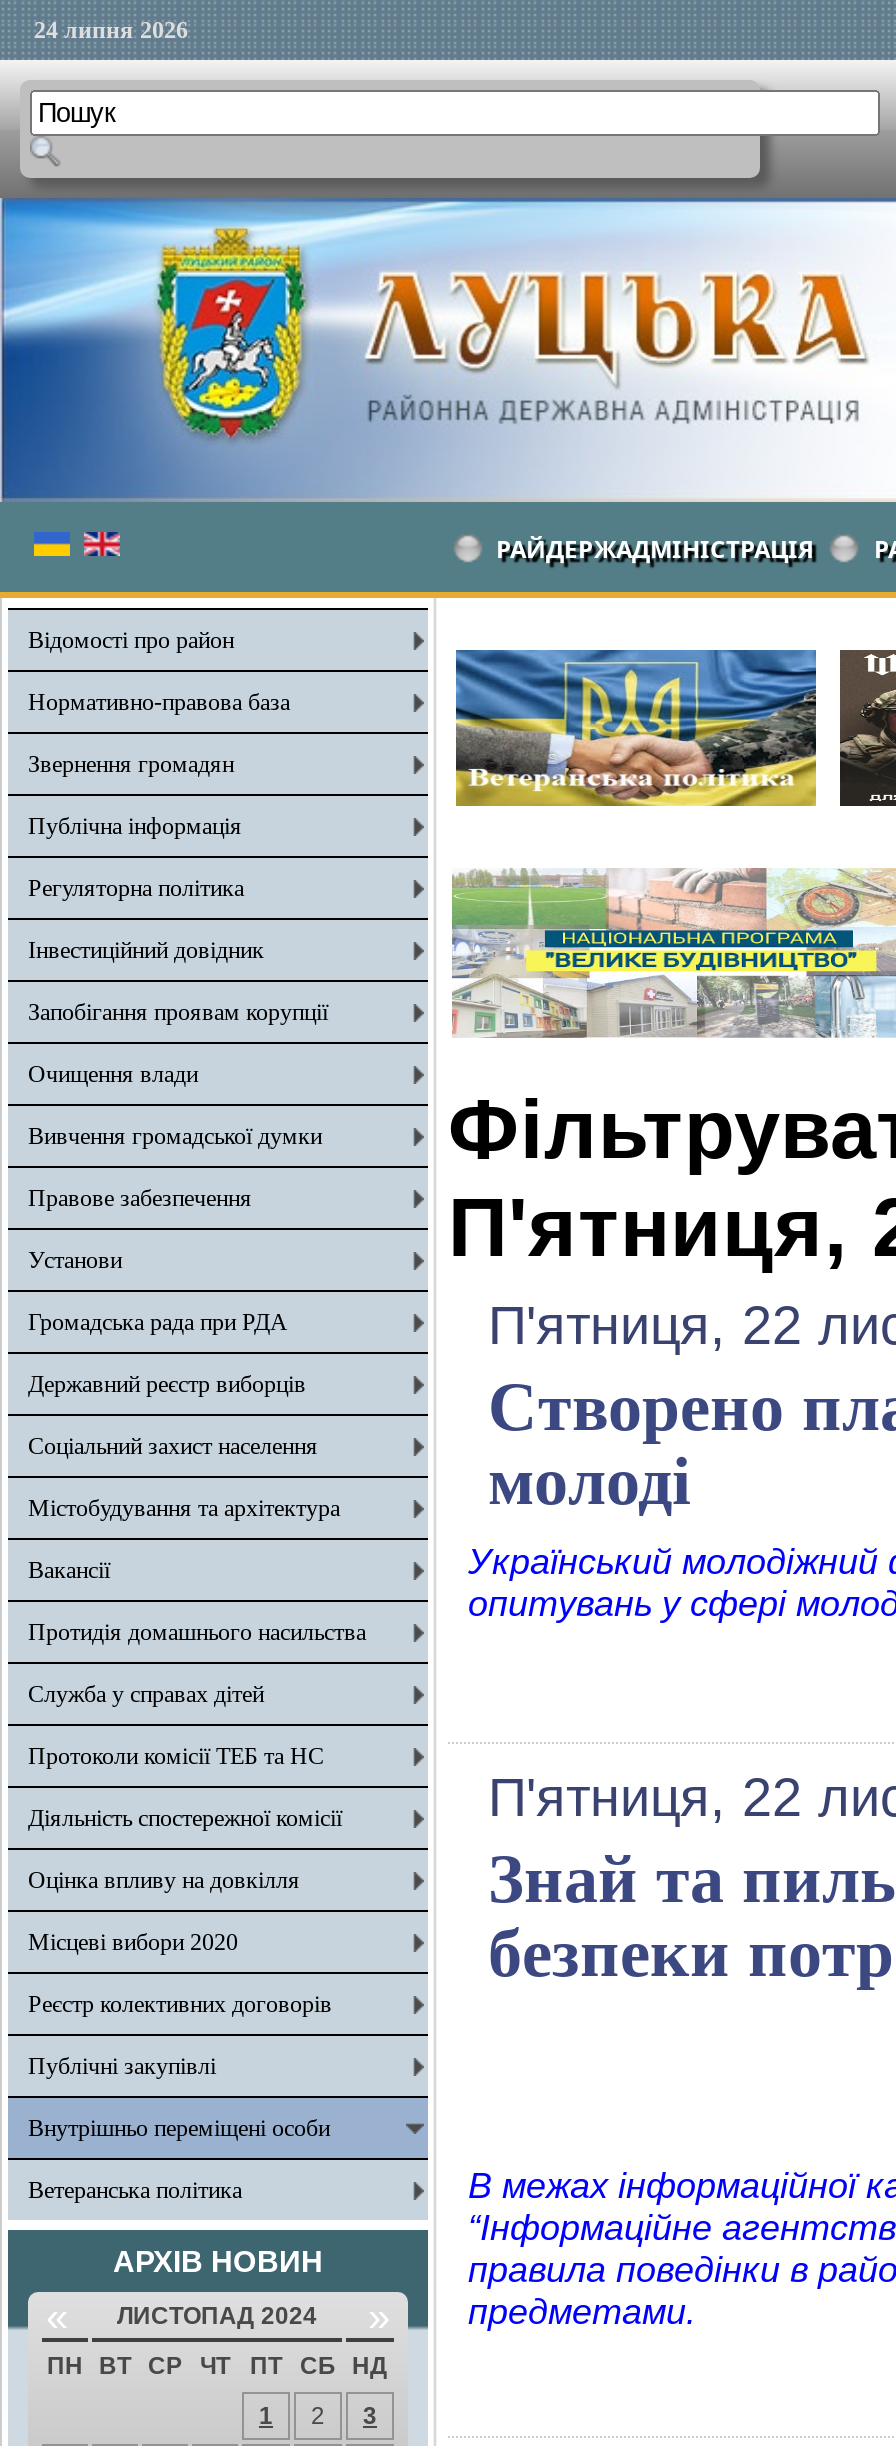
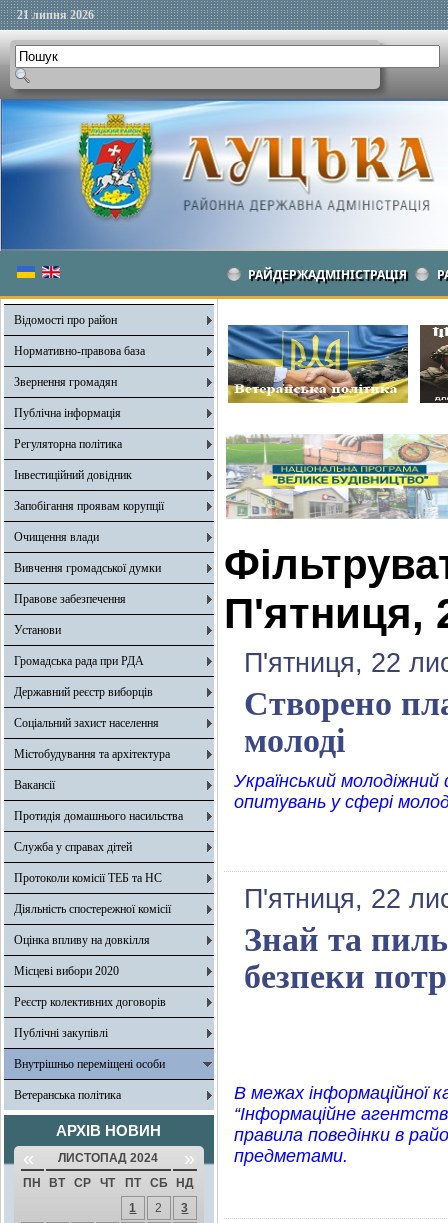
- 24 липня 2026
+ 21 липня 2026
